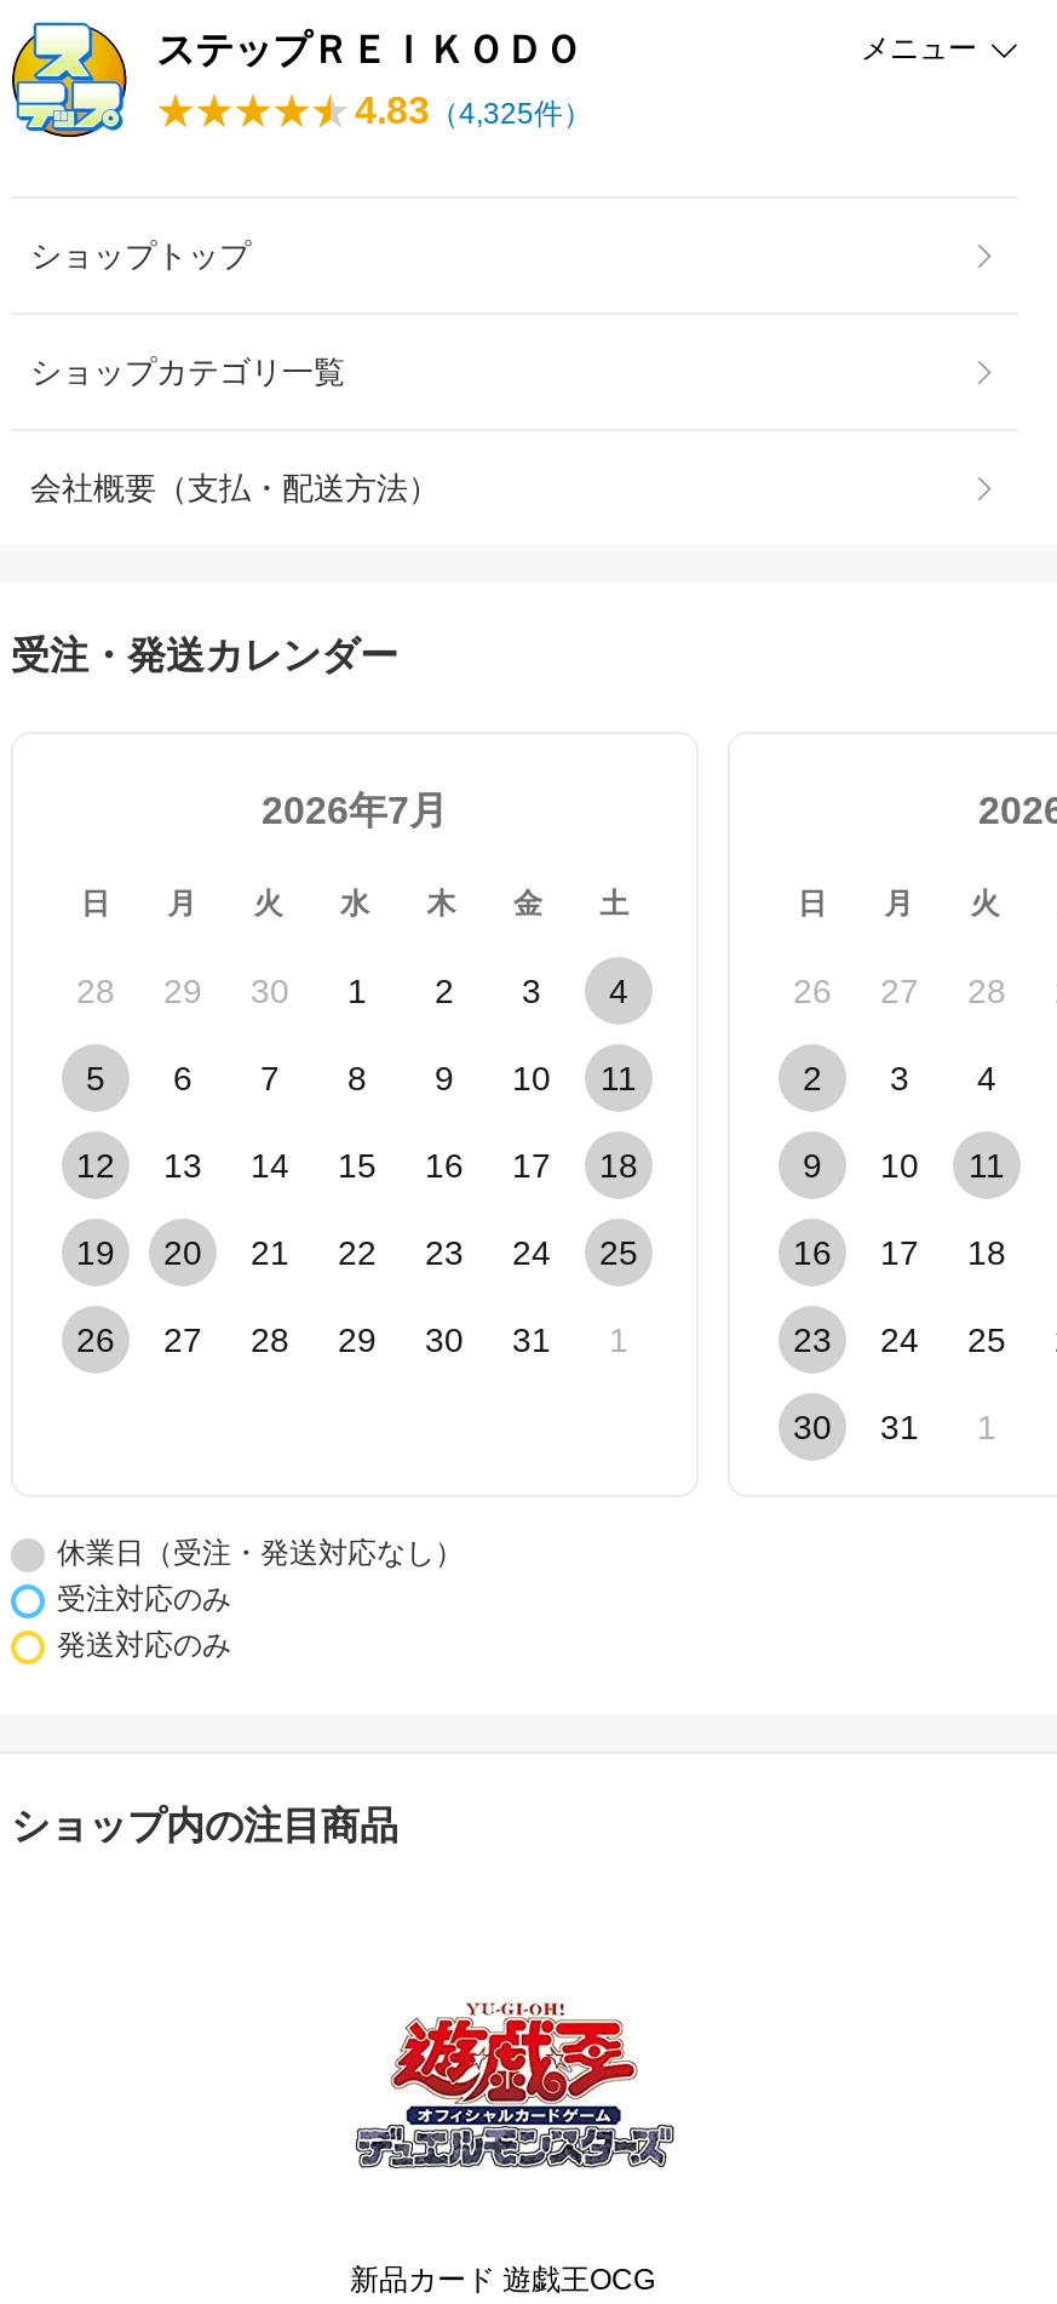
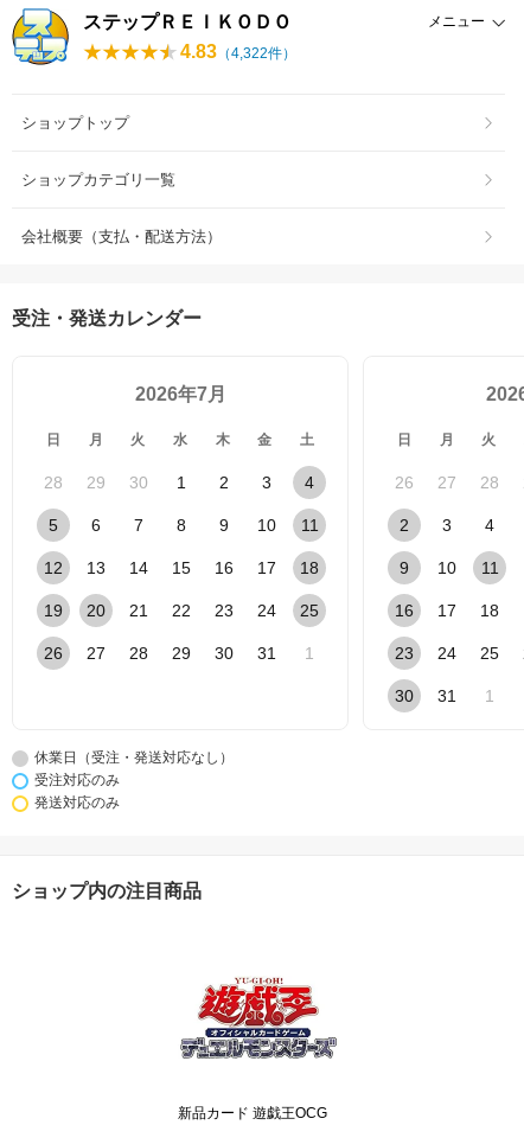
- 4.83（4,325件）
+ 4.83（4,322件）
